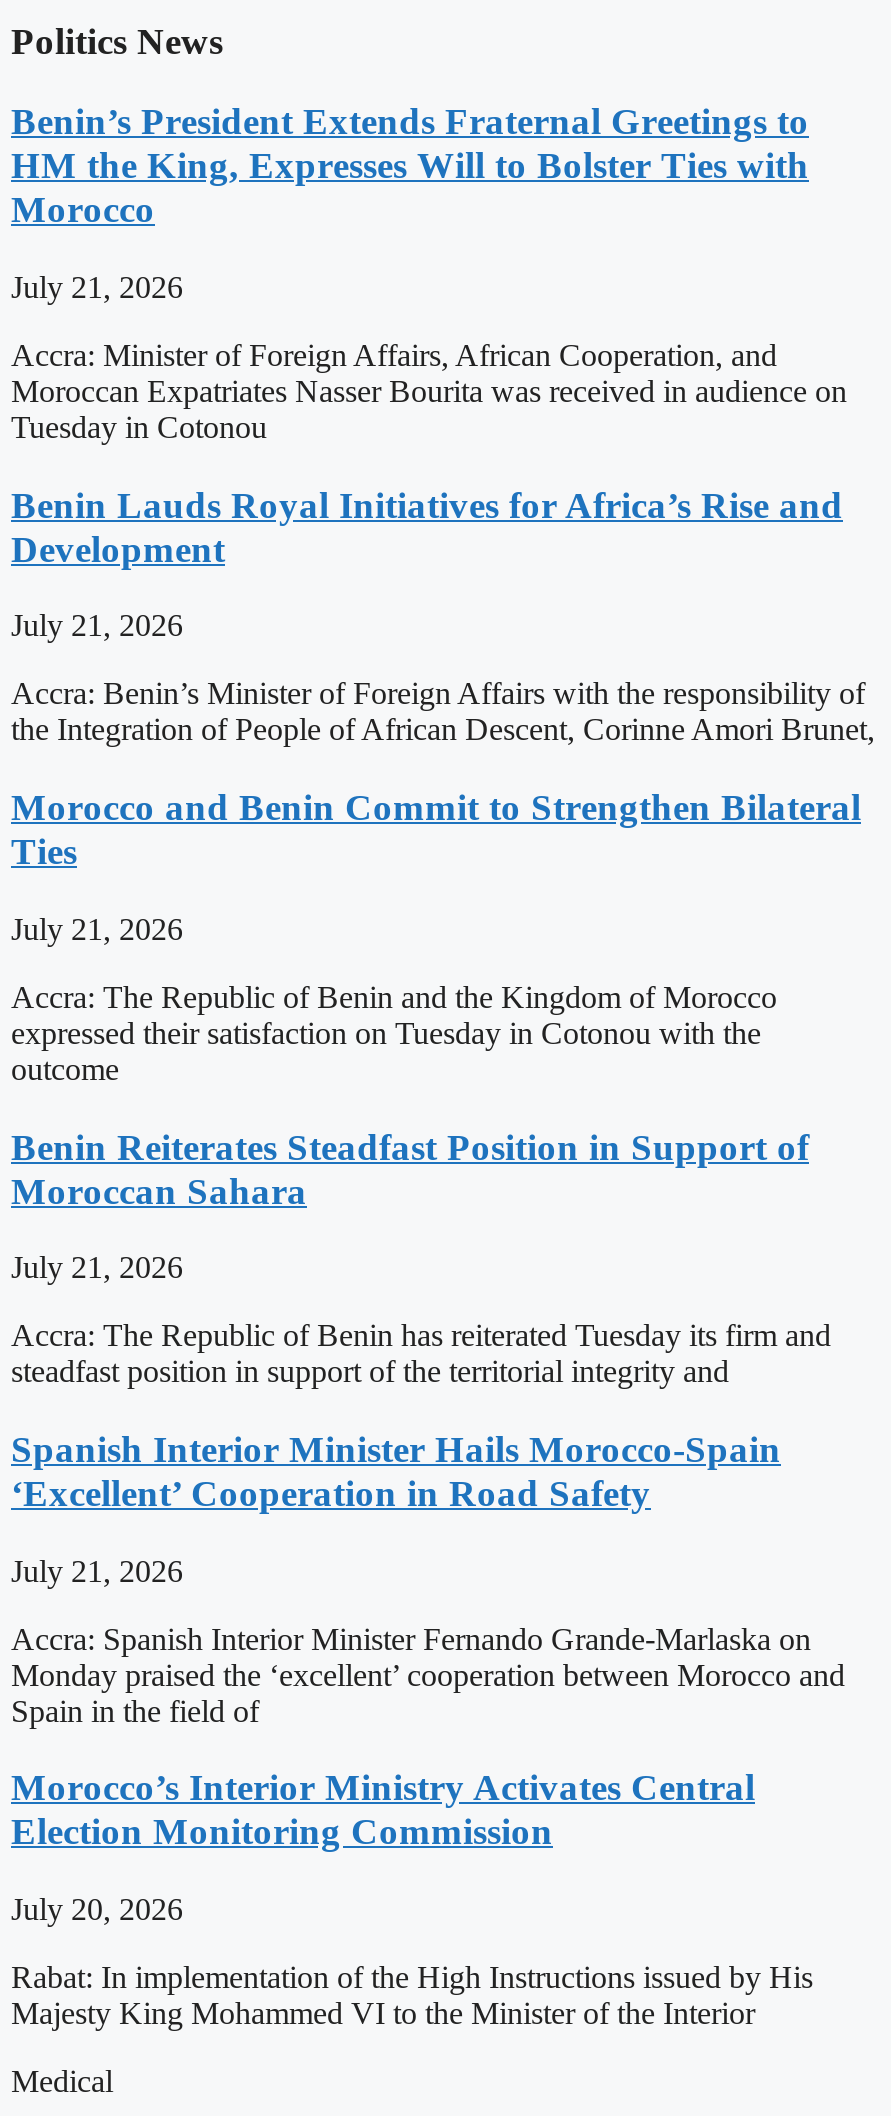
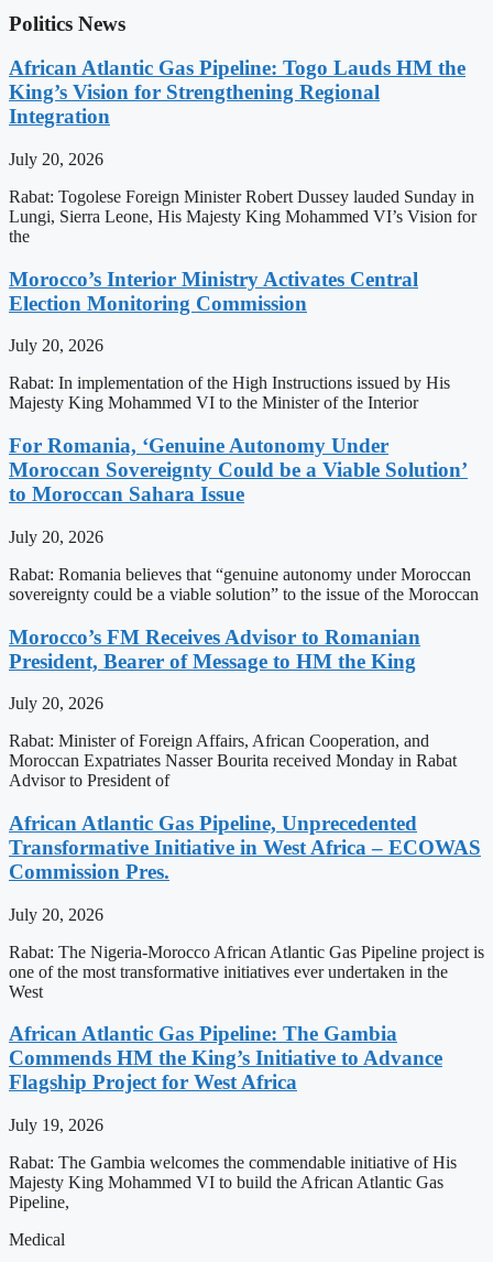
- Benin’s President Extends Fraternal Greetings to
- HM the King, Expresses Will to Bolster Ties with
- Morocco
- July 21, 2026
- Accra: Minister of Foreign Affairs, African Cooperation, and
- Moroccan Expatriates Nasser Bourita was received in audience on
- Tuesday in Cotonou
- Benin Lauds Royal Initiatives for Africa’s Rise and
- Development
- July 21, 2026
- Accra: Benin’s Minister of Foreign Affairs with the responsibility of
- the Integration of People of African Descent, Corinne Amori Brunet,
- Morocco and Benin Commit to Strengthen Bilateral
- Ties
- July 21, 2026
- Accra: The Republic of Benin and the Kingdom of Morocco
- expressed their satisfaction on Tuesday in Cotonou with the
- outcome
- Benin Reiterates Steadfast Position in Support of
- Moroccan Sahara
- July 21, 2026
- Accra: The Republic of Benin has reiterated Tuesday its firm and
- steadfast position in support of the territorial integrity and
- Spanish Interior Minister Hails Morocco-Spain
- ‘Excellent’ Cooperation in Road Safety
- July 21, 2026
- Accra: Spanish Interior Minister Fernando Grande-Marlaska on
- Monday praised the ‘excellent’ cooperation between Morocco and
- Spain in the field of
+ African Atlantic Gas Pipeline: Togo Lauds HM the
+ King’s Vision for Strengthening Regional
+ Integration
+ July 20, 2026
+ Rabat: Togolese Foreign Minister Robert Dussey lauded Sunday in
+ Lungi, Sierra Leone, His Majesty King Mohammed VI’s Vision for
+ the

moved up: Morocco’s Interior Ministry Activates Central | Election Monitoring Commission | July 20, 2026 | Rabat: In implementation of the High Instructions issued by His | Majesty King Mohammed VI to the Minister of the Interior

+ For Romania, ‘Genuine Autonomy Under
+ Moroccan Sovereignty Could be a Viable Solution’
+ to Moroccan Sahara Issue
+ July 20, 2026
+ Rabat: Romania believes that “genuine autonomy under Moroccan
+ sovereignty could be a viable solution” to the issue of the Moroccan
+ Morocco’s FM Receives Advisor to Romanian
+ President, Bearer of Message to HM the King
+ July 20, 2026
+ Rabat: Minister of Foreign Affairs, African Cooperation, and
+ Moroccan Expatriates Nasser Bourita received Monday in Rabat
+ Advisor to President of
+ African Atlantic Gas Pipeline, Unprecedented
+ Transformative Initiative in West Africa – ECOWAS
+ Commission Pres.
+ July 20, 2026
+ Rabat: The Nigeria-Morocco African Atlantic Gas Pipeline project is
+ one of the most transformative initiatives ever undertaken in the
+ West
+ African Atlantic Gas Pipeline: The Gambia
+ Commends HM the King’s Initiative to Advance
+ Flagship Project for West Africa
+ July 19, 2026
+ Rabat: The Gambia welcomes the commendable initiative of His
+ Majesty King Mohammed VI to build the African Atlantic Gas
+ Pipeline,
